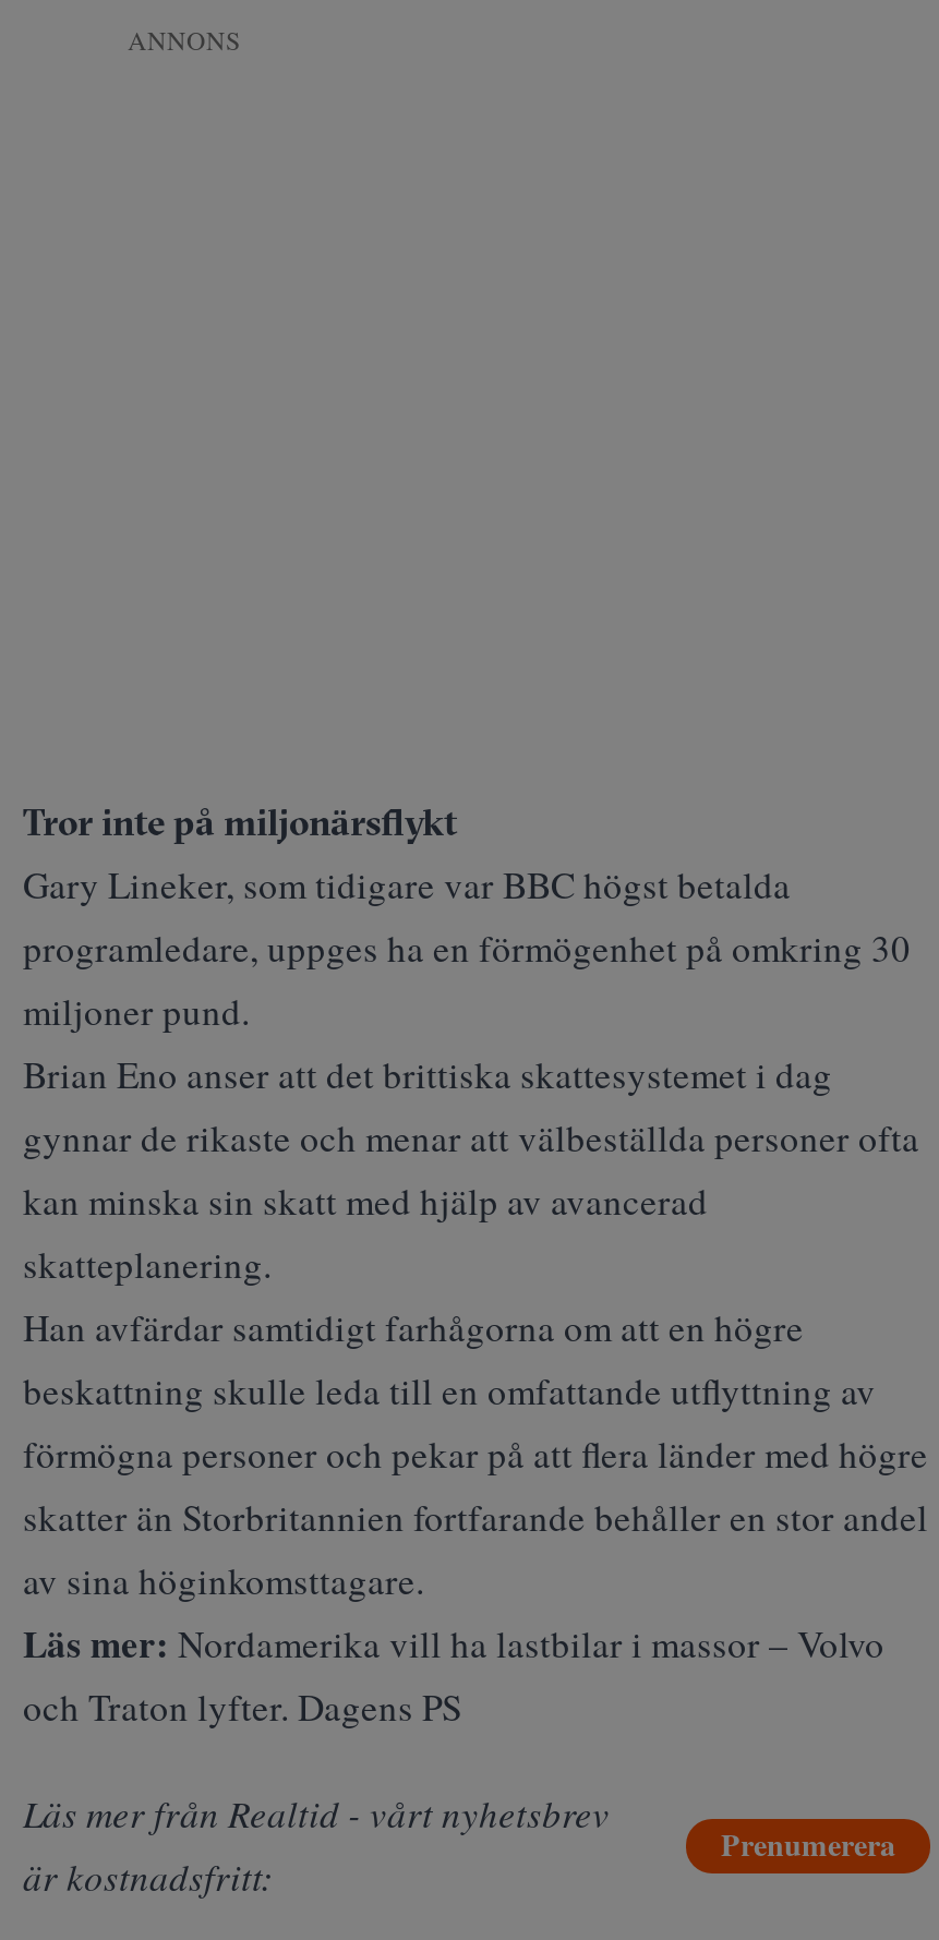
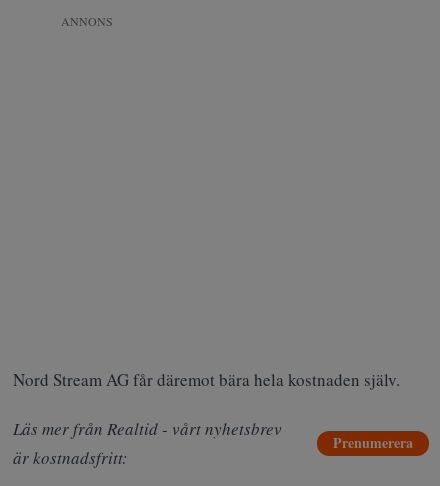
- Tror inte på miljonärsflykt
- Gary Lineker, som tidigare var BBC högst betalda
- programledare, uppges ha en förmögenhet på omkring 30
- miljoner pund.
- Brian Eno anser att det brittiska skattesystemet i dag
- gynnar de rikaste och menar att välbeställda personer ofta
- kan minska sin skatt med hjälp av avancerad
- skatteplanering.
- Han avfärdar samtidigt farhågorna om att en högre
- beskattning skulle leda till en omfattande utflyttning av
- förmögna personer och pekar på att flera länder med högre
- skatter än Storbritannien fortfarande behåller en stor andel
- av sina höginkomsttagare.
- Läs mer: Nordamerika vill ha lastbilar i massor – Volvo
- och Traton lyfter. Dagens PS
+ Nord Stream AG får däremot bära hela kostnaden själv.
